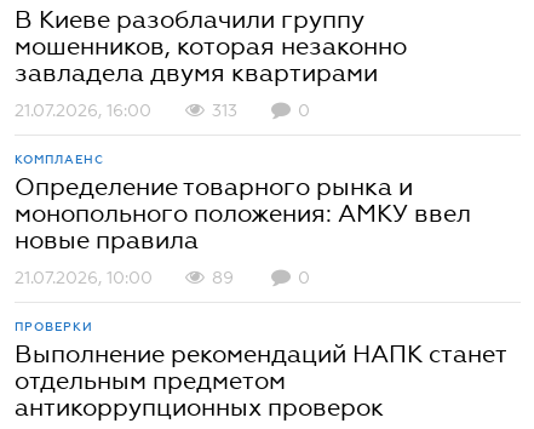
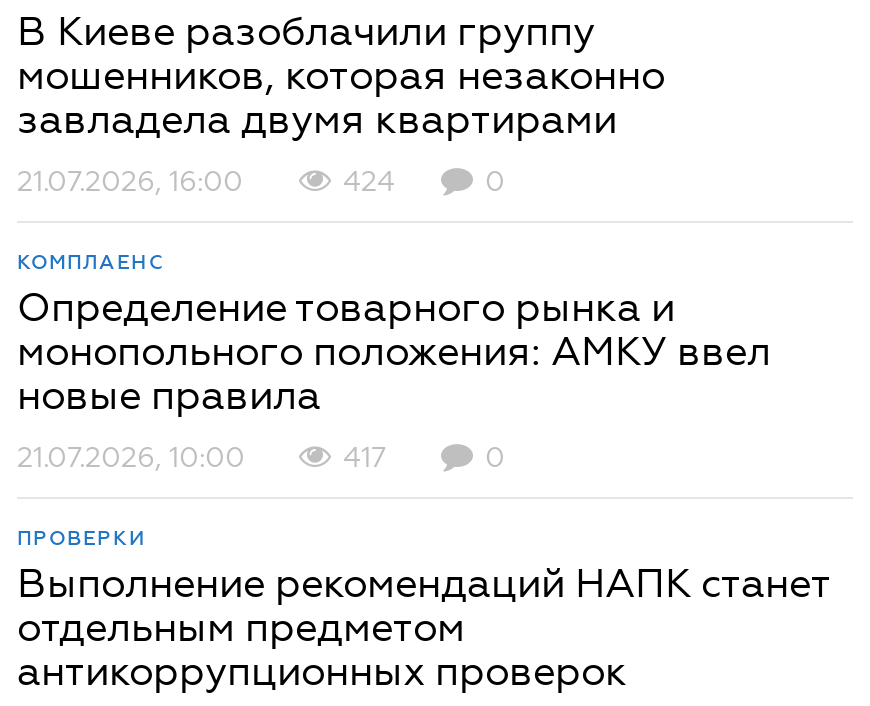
- 313
+ 424

- 89
+ 417
